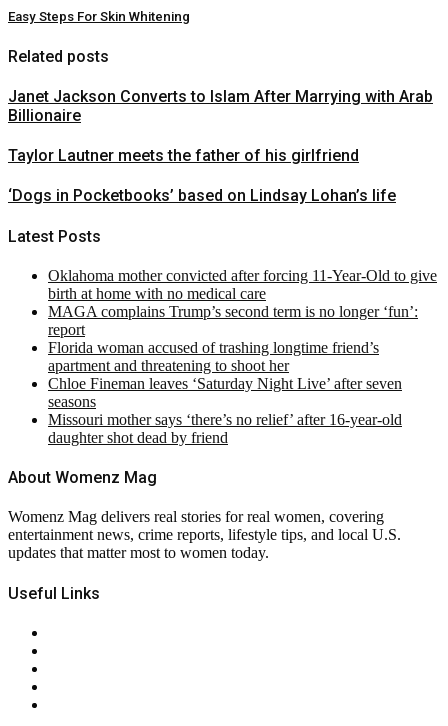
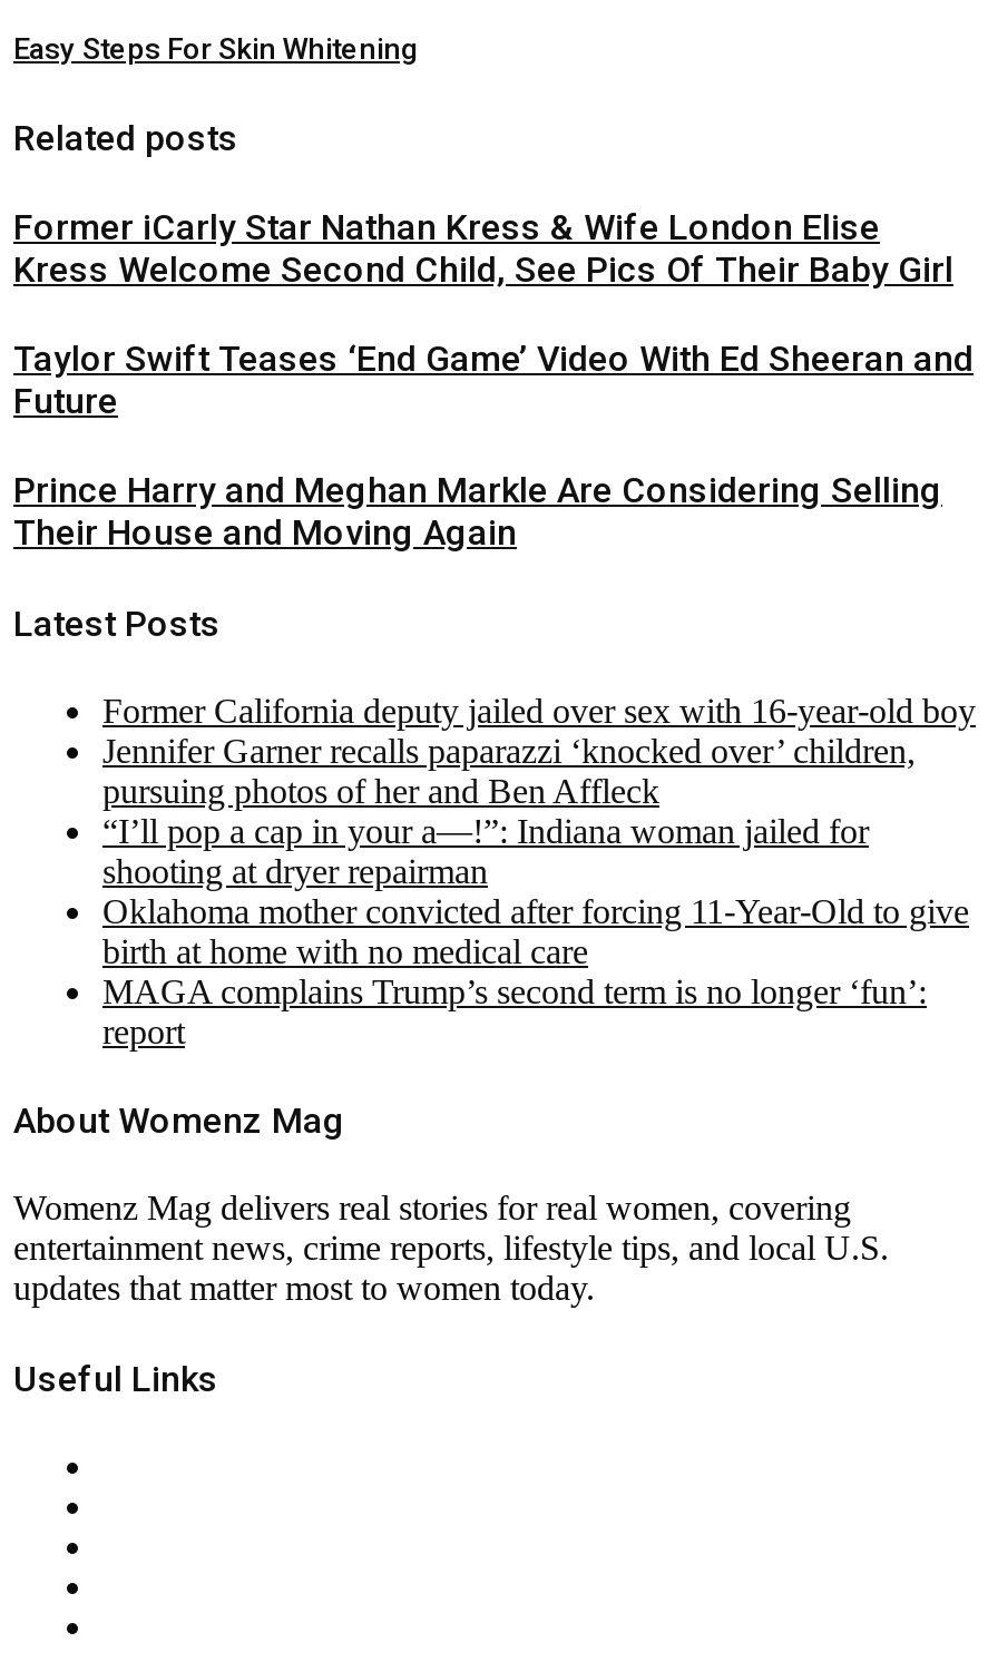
- Janet Jackson Converts to Islam After Marrying with Arab
- Billionaire
+ Former iCarly Star Nathan Kress & Wife London Elise
+ Kress Welcome Second Child, See Pics Of Their Baby Girl

- Taylor Lautner meets the father of his girlfriend
+ Taylor Swift Teases ‘End Game’ Video With Ed Sheeran and
+ Future

- ‘Dogs in Pocketbooks’ based on Lindsay Lohan’s life
+ Prince Harry and Meghan Markle Are Considering Selling
+ Their House and Moving Again

moved down: Latest Posts

+ Former California deputy jailed over sex with 16-year-old boy
+ Jennifer Garner recalls paparazzi ‘knocked over’ children,
+ pursuing photos of her and Ben Affleck
+ “I’ll pop a cap in your a—!”: Indiana woman jailed for
+ shooting at dryer repairman

moved down: Oklahoma mother convicted after forcing 11-Year-Old to give | birth at home with no medical care | MAGA complains Trump’s second term is no longer ‘fun’: | report

- Florida woman accused of trashing longtime friend’s
- apartment and threatening to shoot her
- Chloe Fineman leaves ‘Saturday Night Live’ after seven
- seasons
- Missouri mother says ‘there’s no relief’ after 16-year-old
- daughter shot dead by friend
